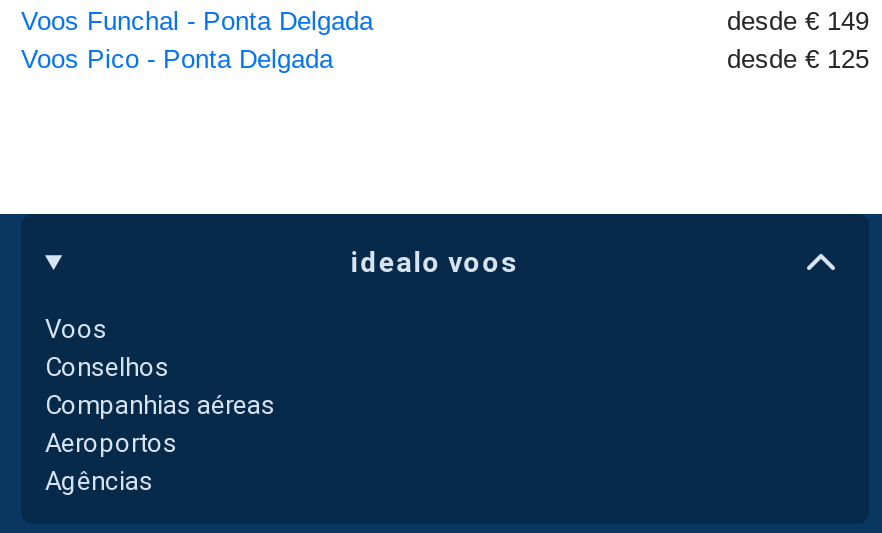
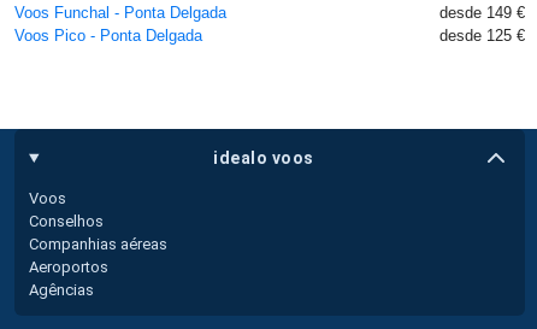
- desde € 149
+ desde 149 €

- desde € 125
+ desde 125 €
